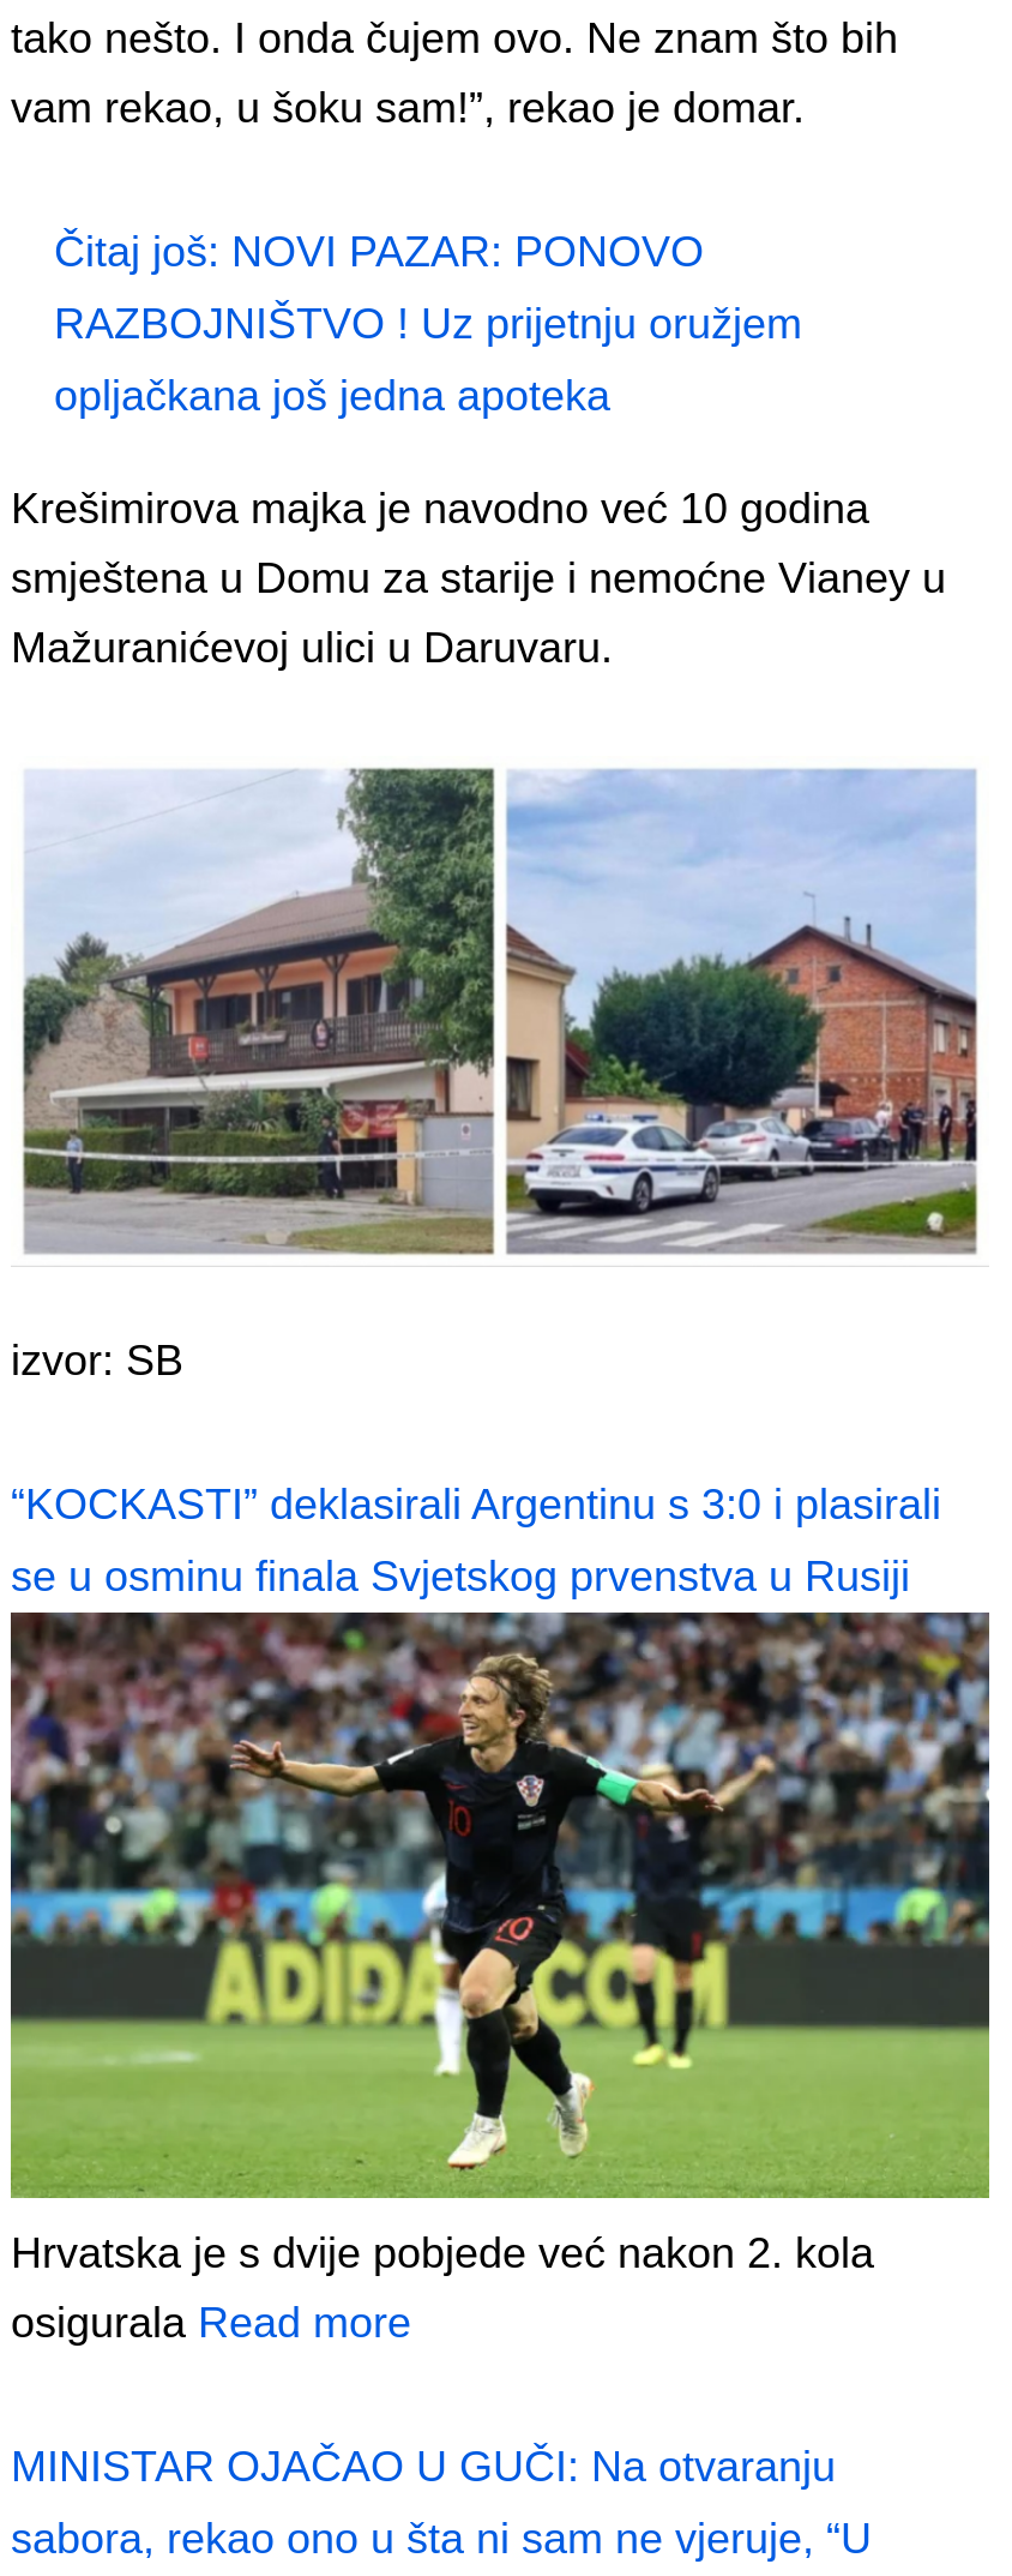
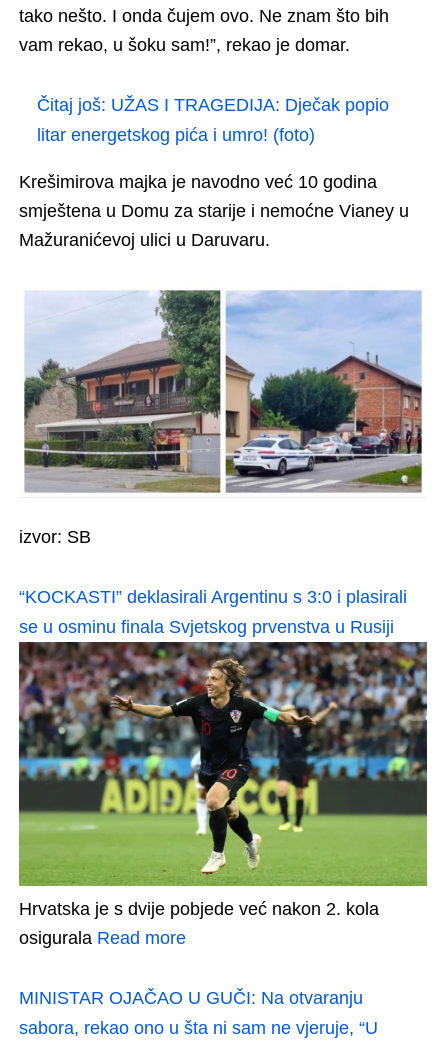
- Čitaj još: NOVI PAZAR: PONOVO
- RAZBOJNIŠTVO ! Uz prijetnju oružjem
- opljačkana još jedna apoteka
+ Čitaj još: UŽAS I TRAGEDIJA: Dječak popio
+ litar energetskog pića i umro! (foto)
